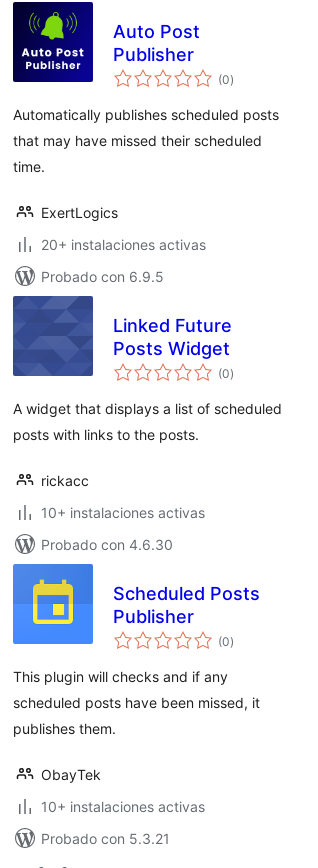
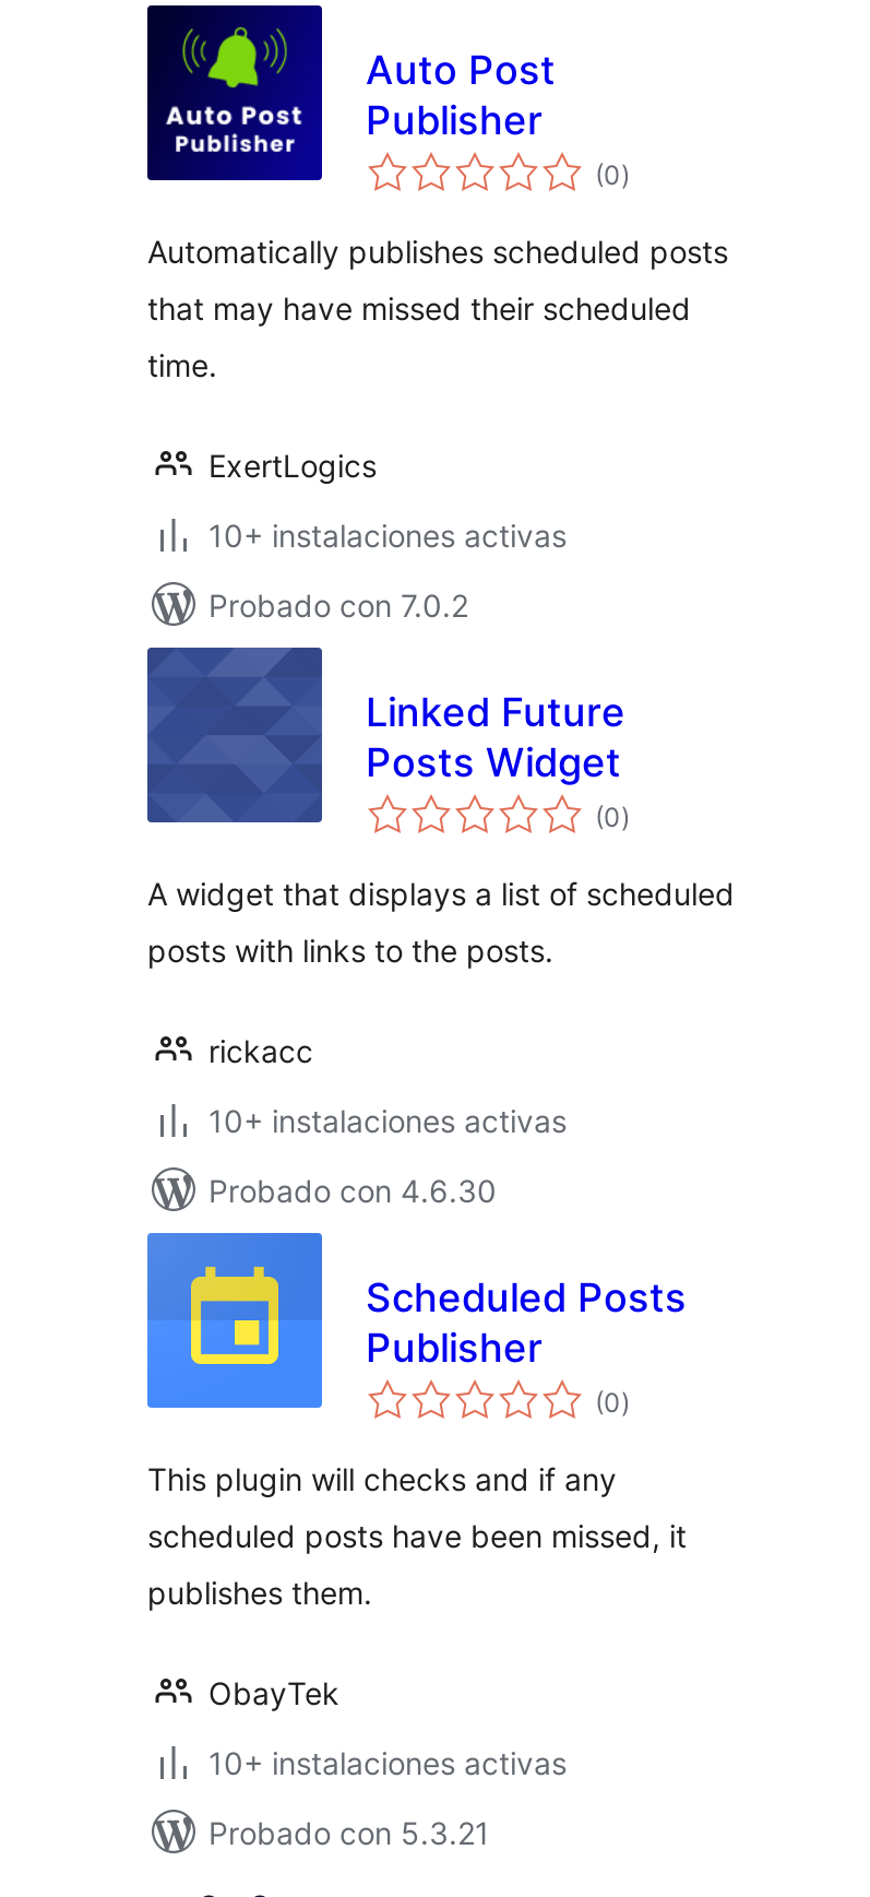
- 20+ instalaciones activas
+ 10+ instalaciones activas

- Probado con 6.9.5
+ Probado con 7.0.2
